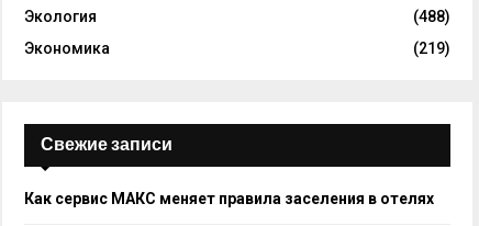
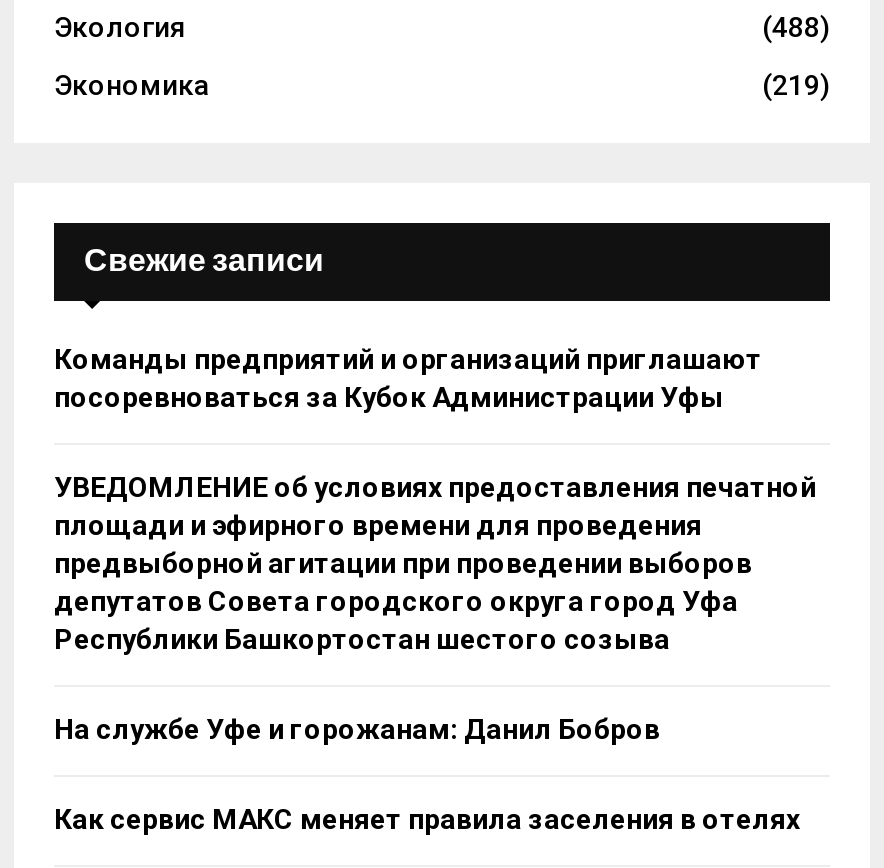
+ Команды предприятий и организаций приглашают
+ посоревноваться за Кубок Администрации Уфы
+ УВЕДОМЛЕНИЕ об условиях предоставления печатной
+ площади и эфирного времени для проведения
+ предвыборной агитации при проведении выборов
+ депутатов Совета городского округа город Уфа
+ Республики Башкортостан шестого созыва
+ На службе Уфе и горожанам: Данил Бобров
